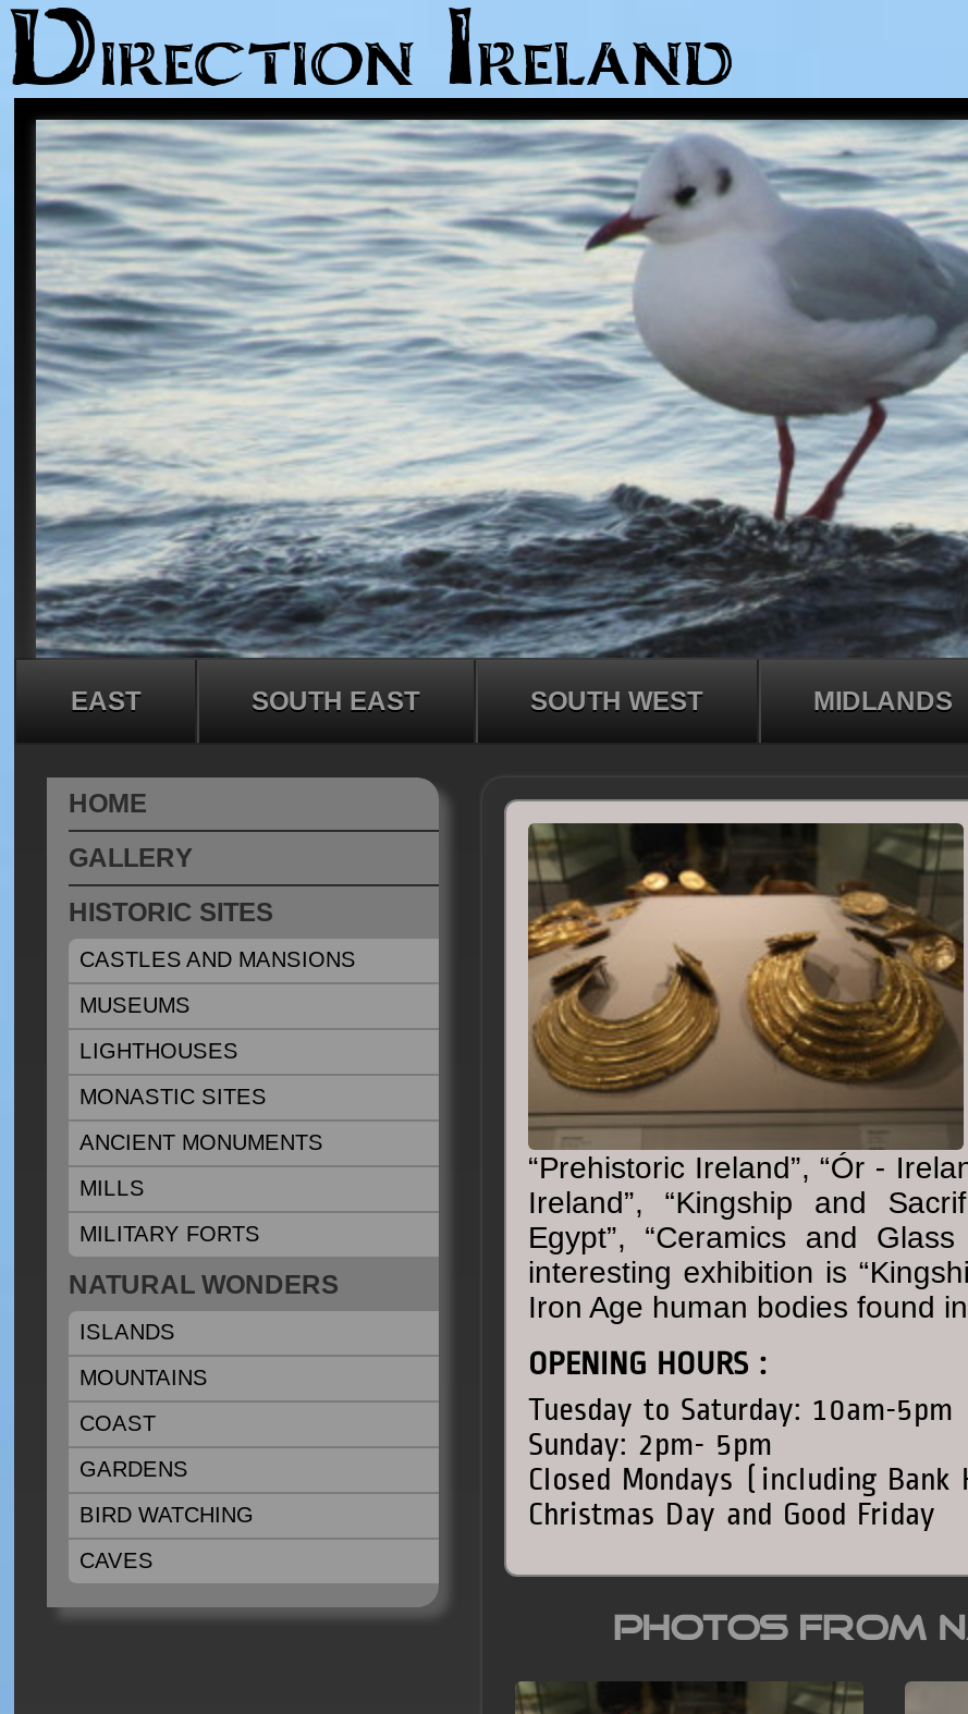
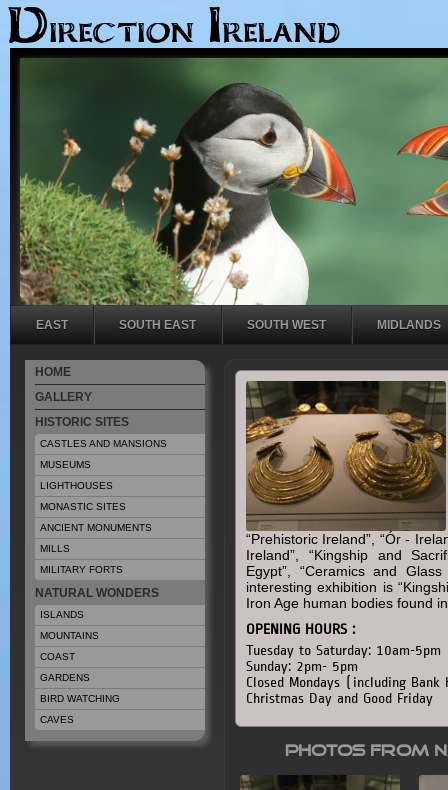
- [image]
+ [image]
